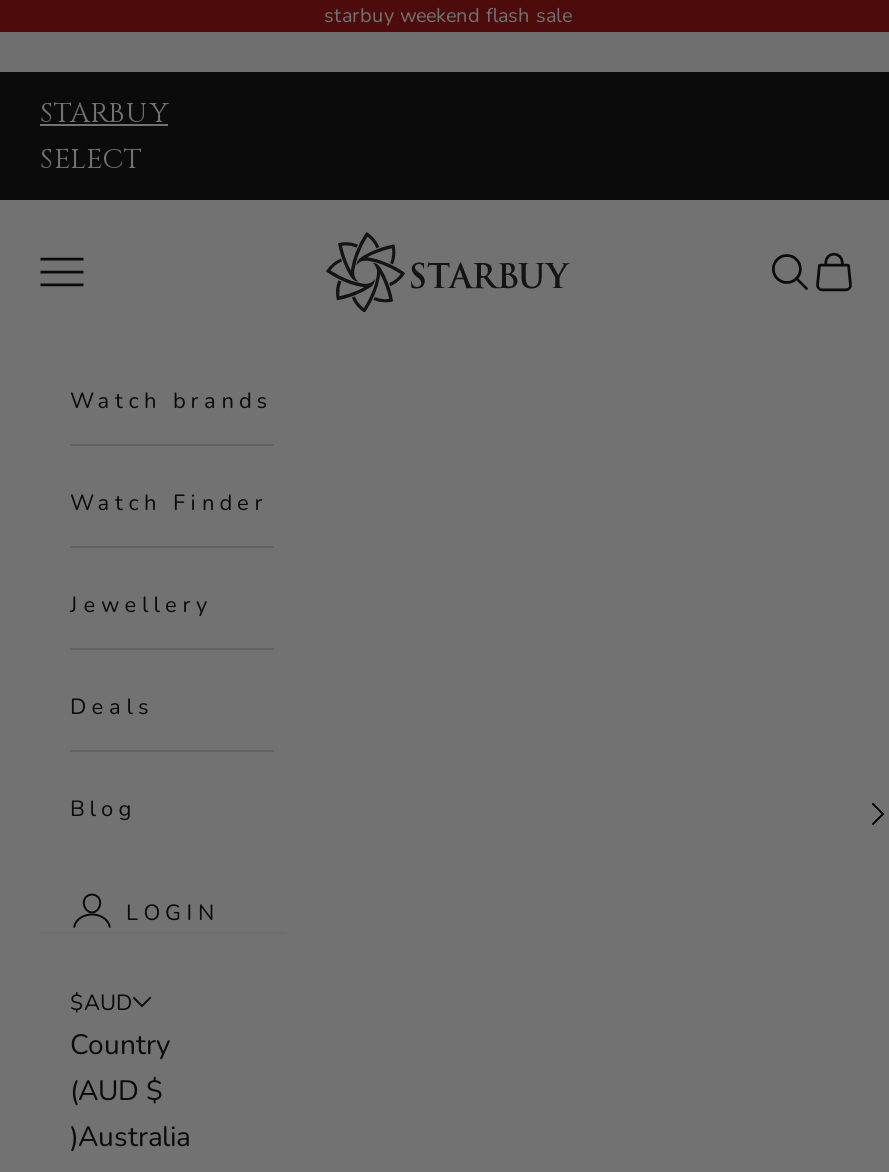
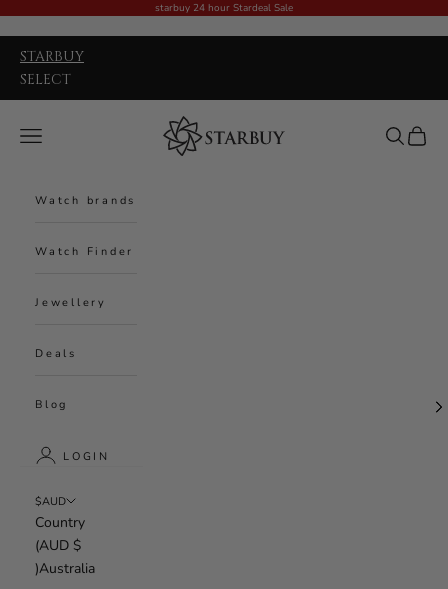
- starbuy weekend flash sale
+ starbuy 24 hour Stardeal Sale
